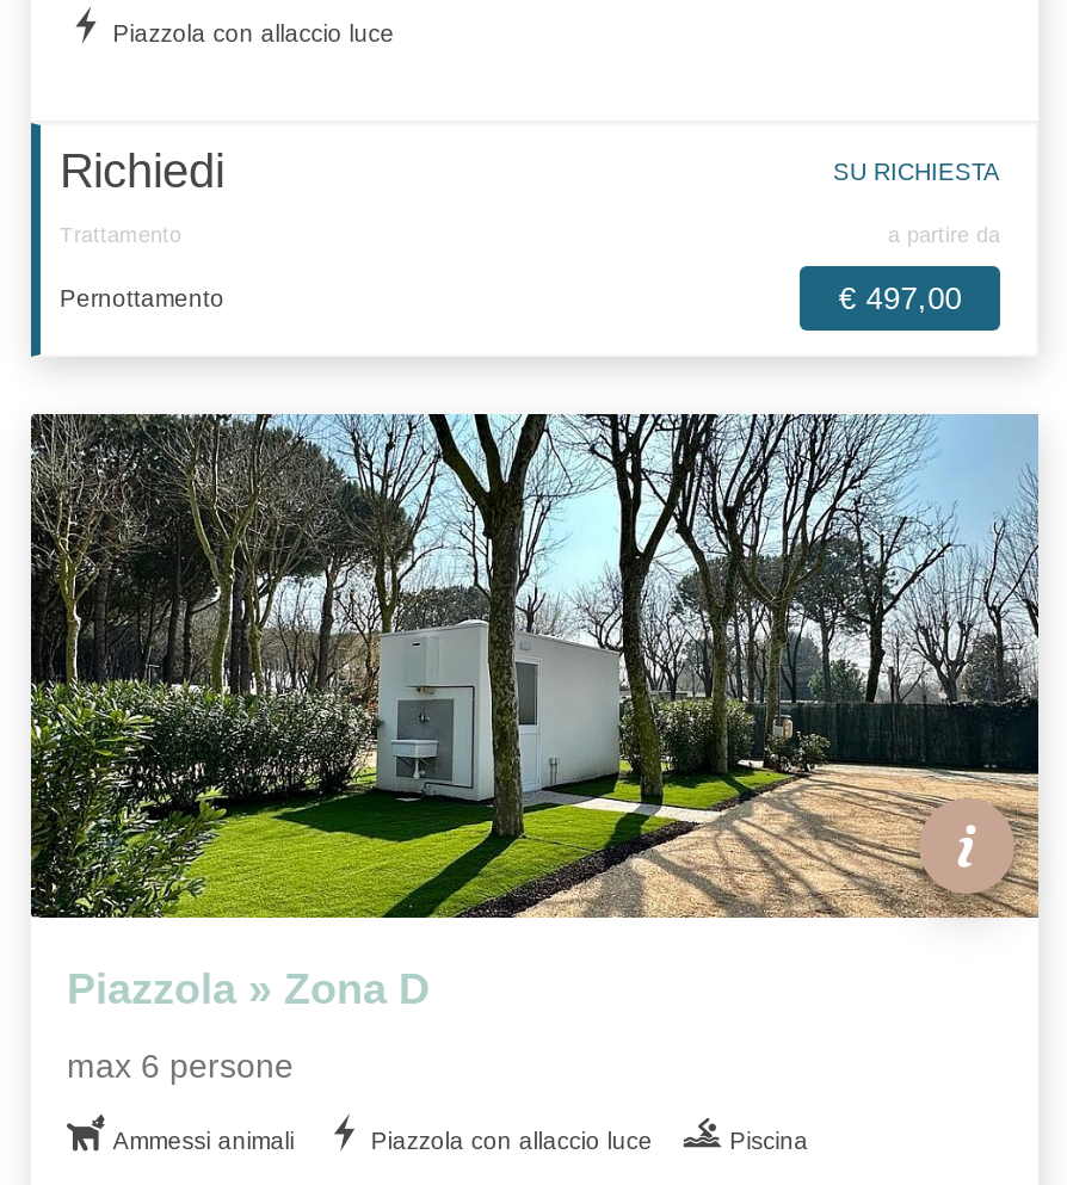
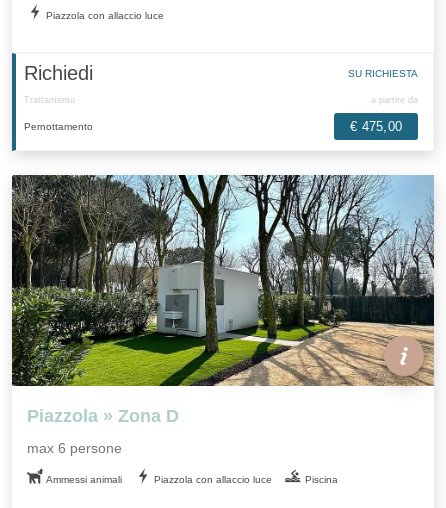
- € 497,00
+ € 475,00
